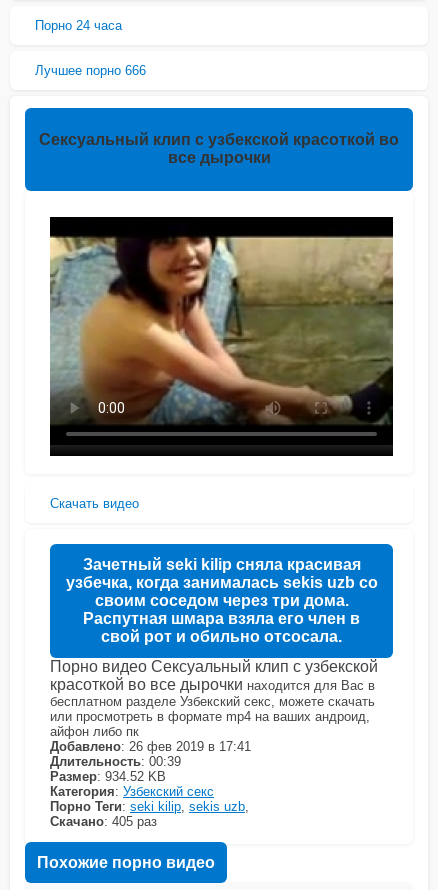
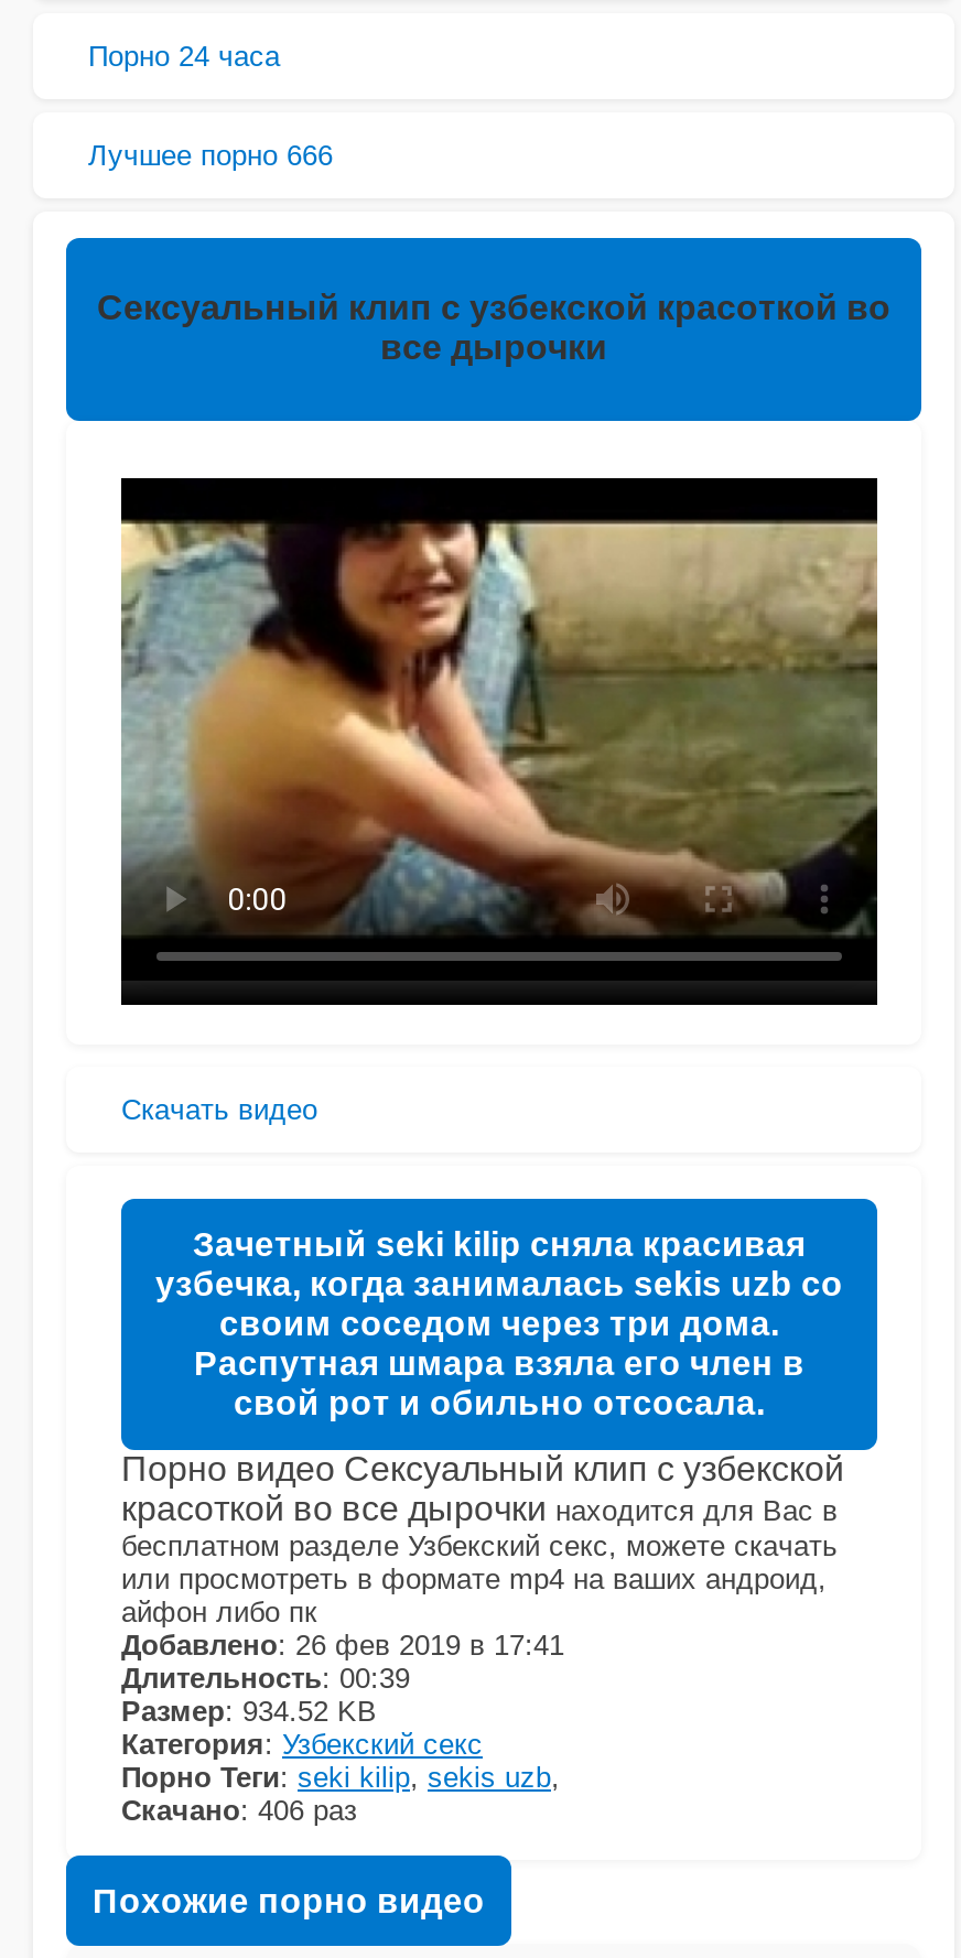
- Скачано: 405 раз
+ Скачано: 406 раз
